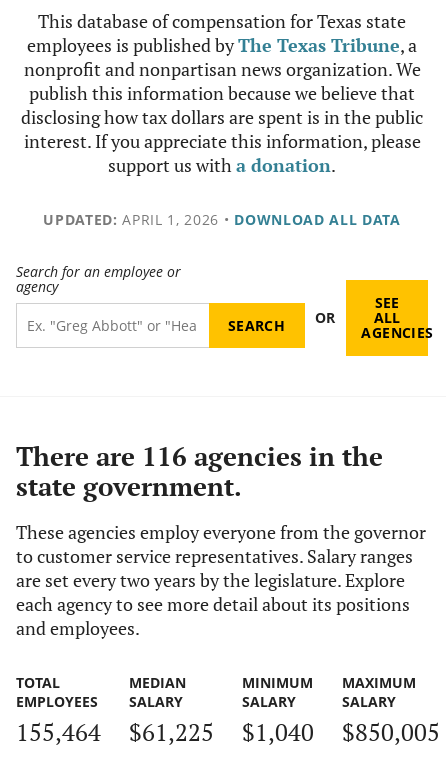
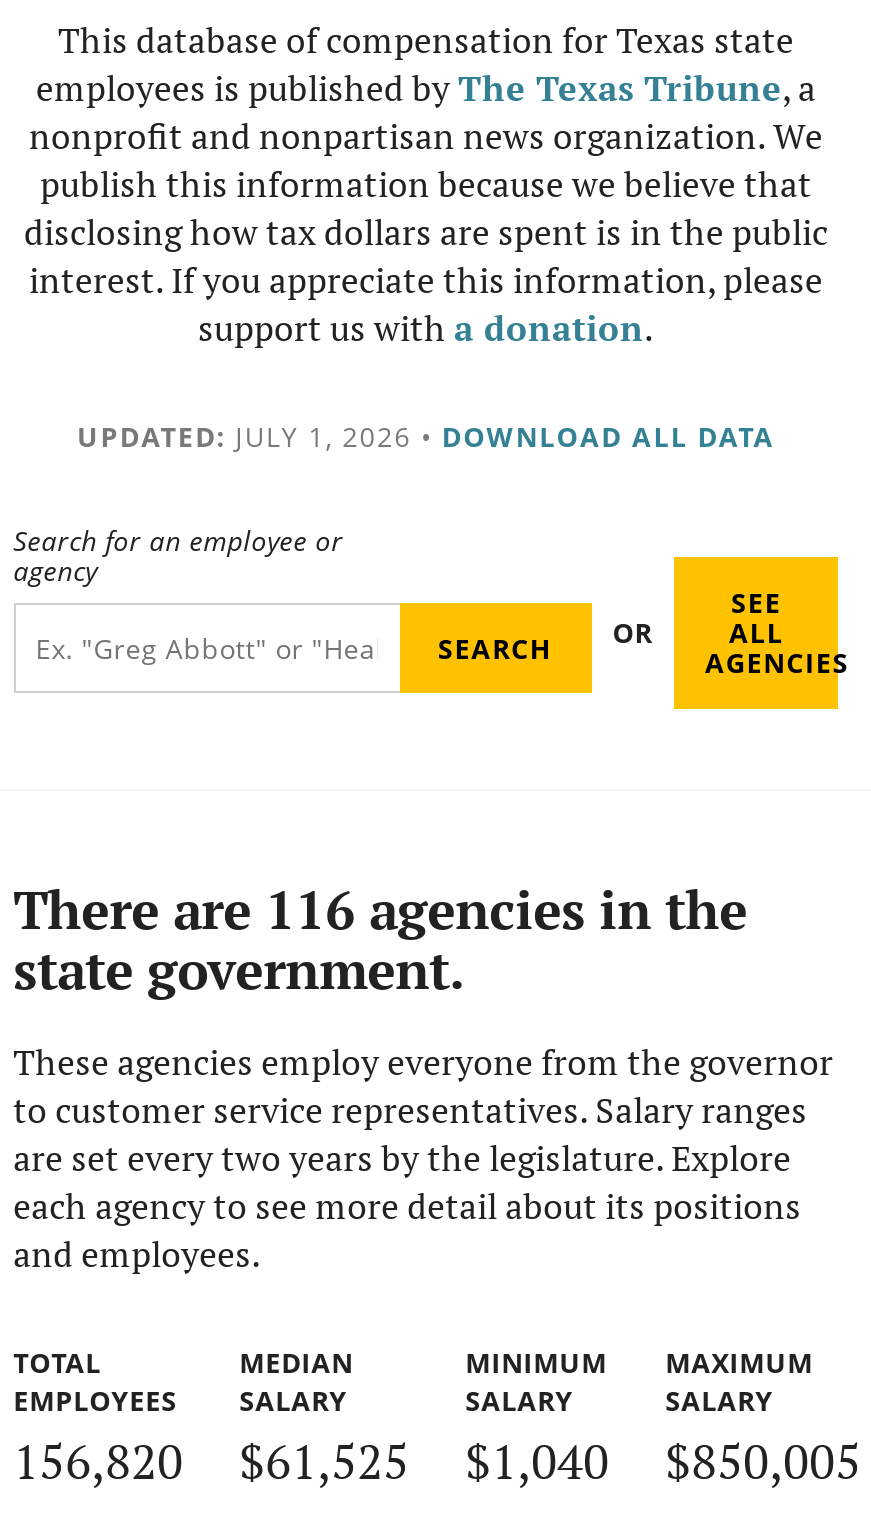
- UPDATED: APRIL 1, 2026 • DOWNLOAD ALL DATA
+ UPDATED: JULY 1, 2026 • DOWNLOAD ALL DATA

- 155,464
+ 156,820

- $61,225
+ $61,525
